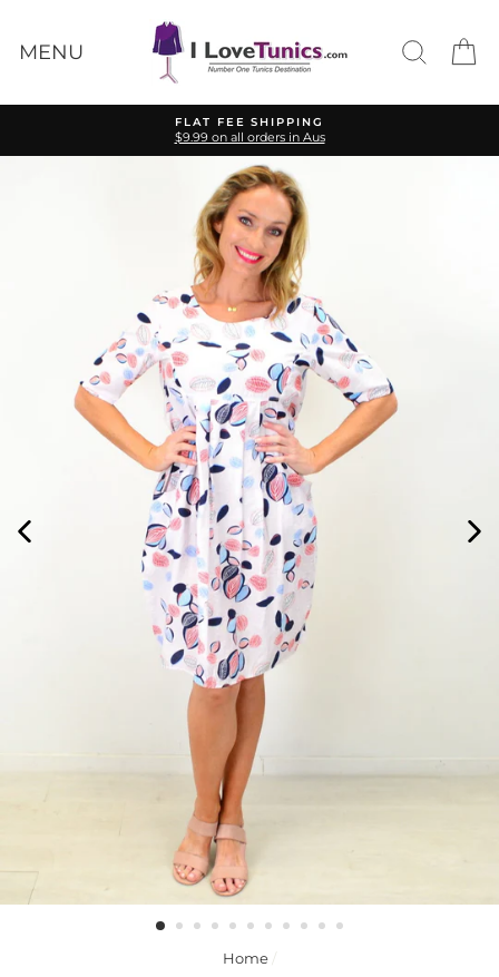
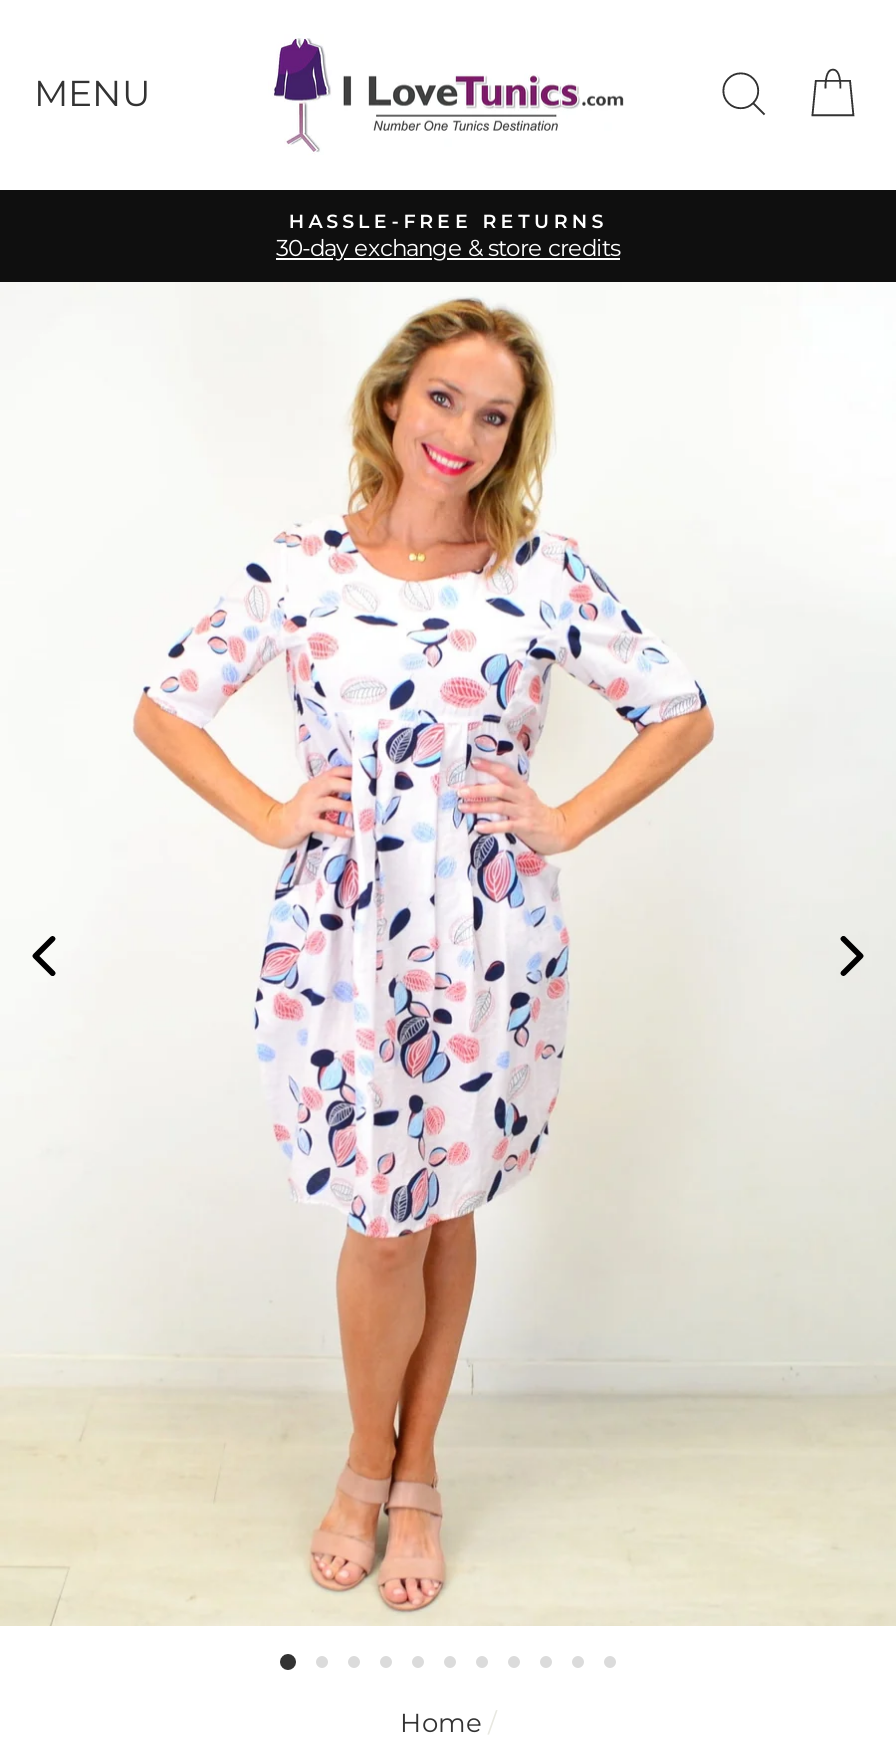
- FLAT FEE SHIPPING
- $9.99 on all orders in Aus
+ HASSLE-FREE RETURNS
+ 30-day exchange & store credits
